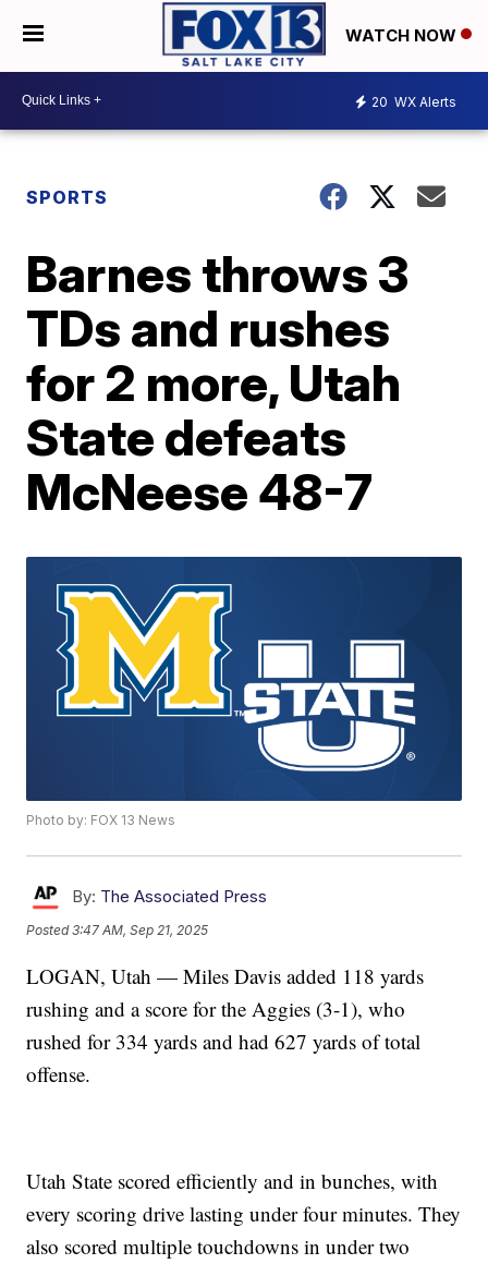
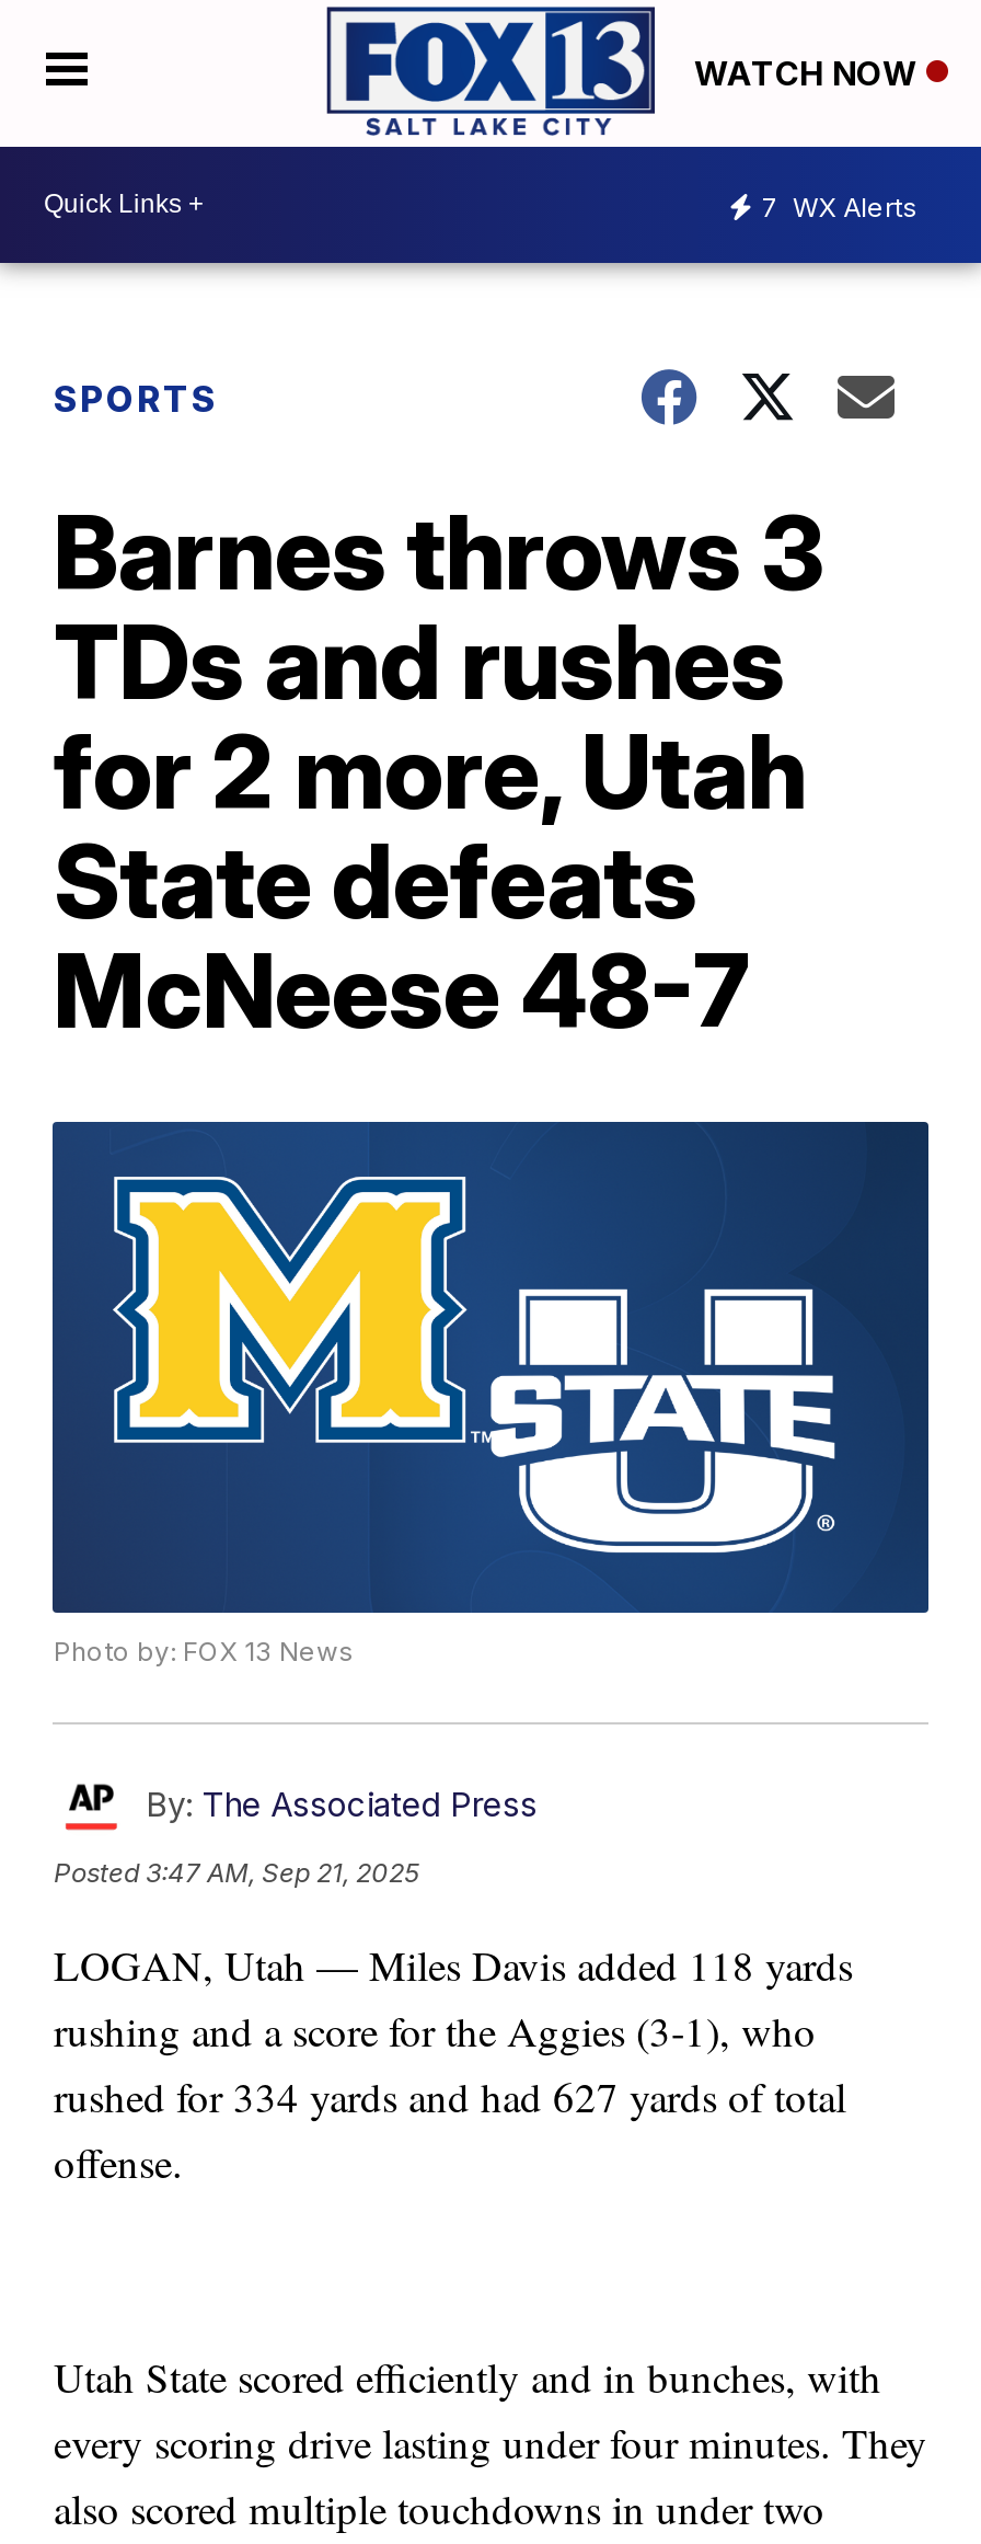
- 20 WX Alerts
+ 7 WX Alerts
